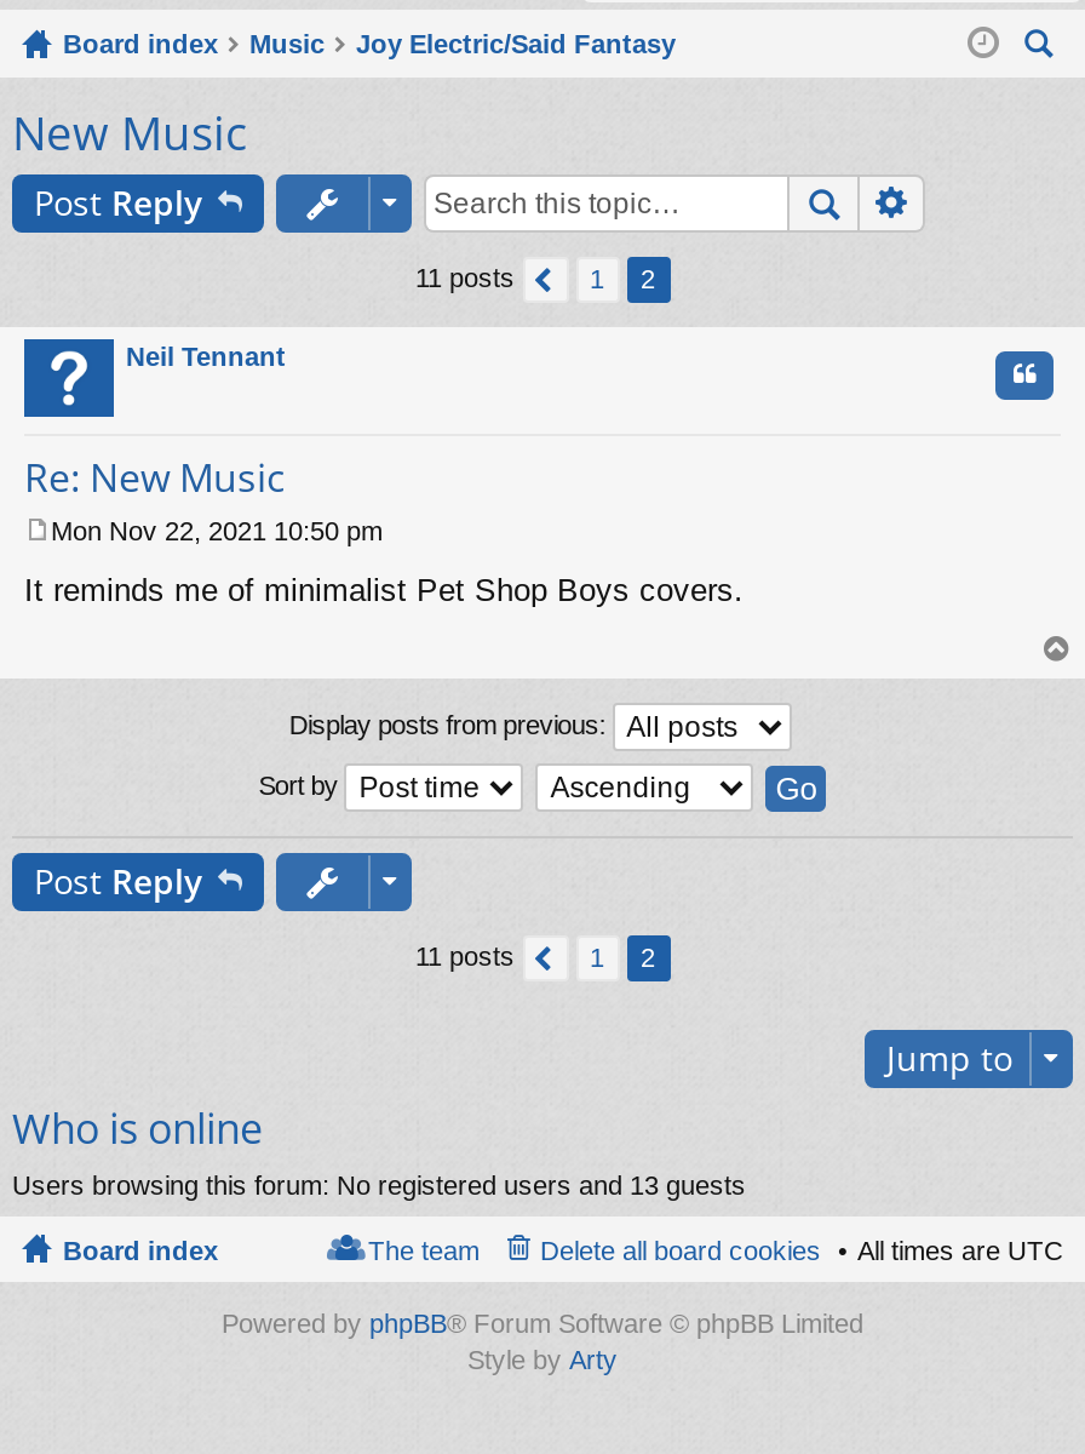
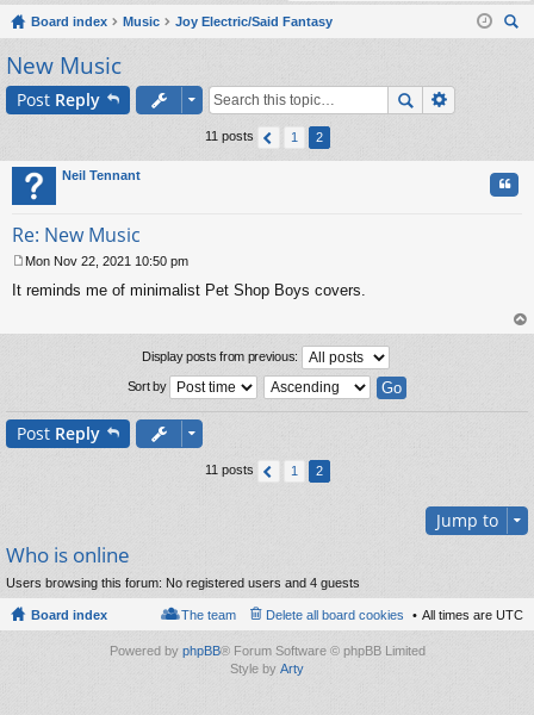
- Users browsing this forum: No registered users and 13 guests
+ Users browsing this forum: No registered users and 4 guests
